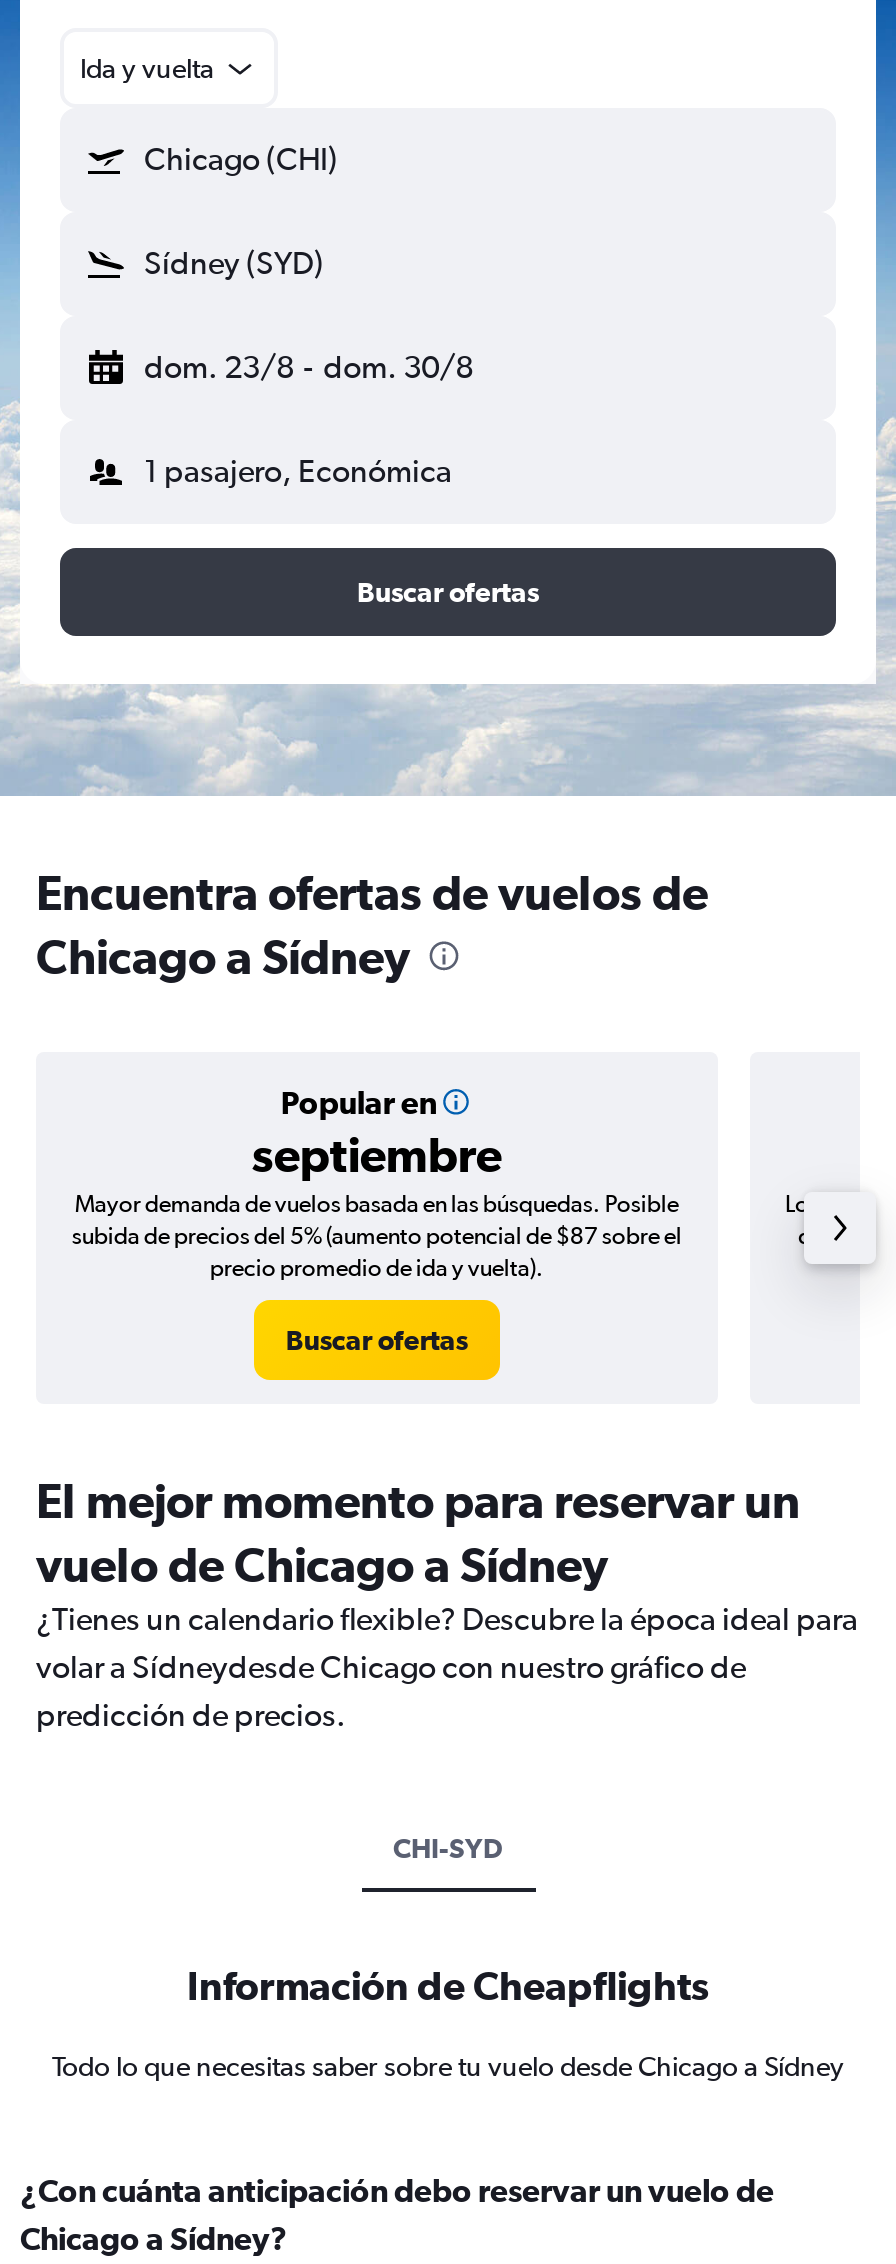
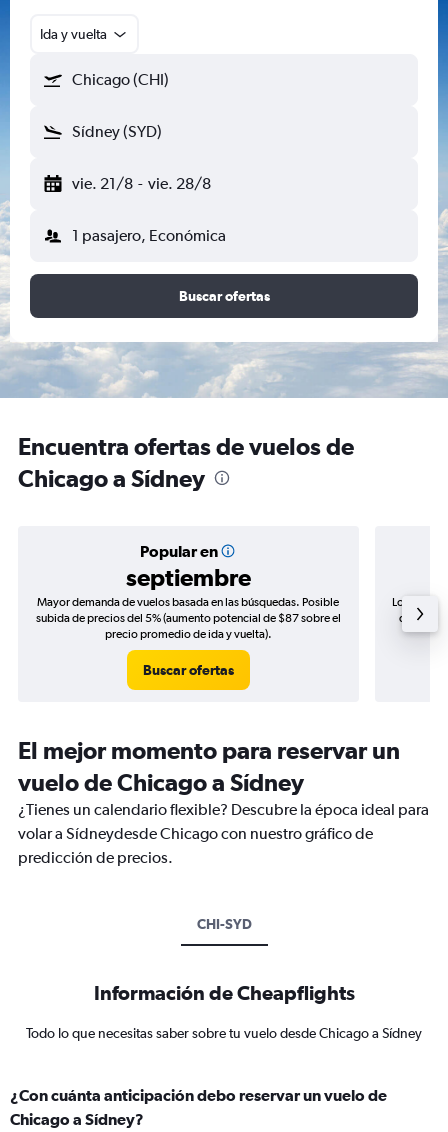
- dom. 23/8 - dom. 30/8
+ vie. 21/8 - vie. 28/8
